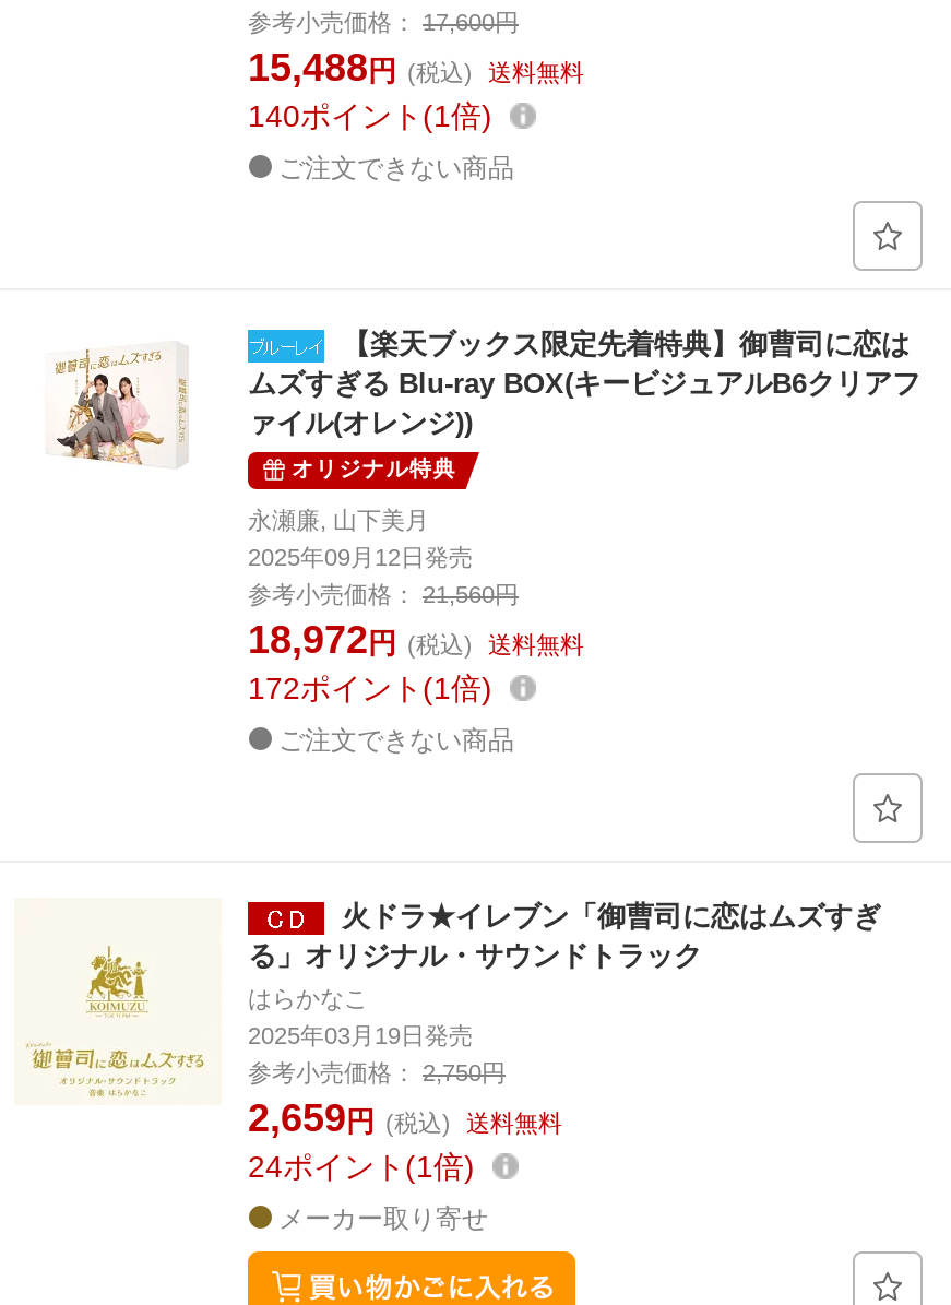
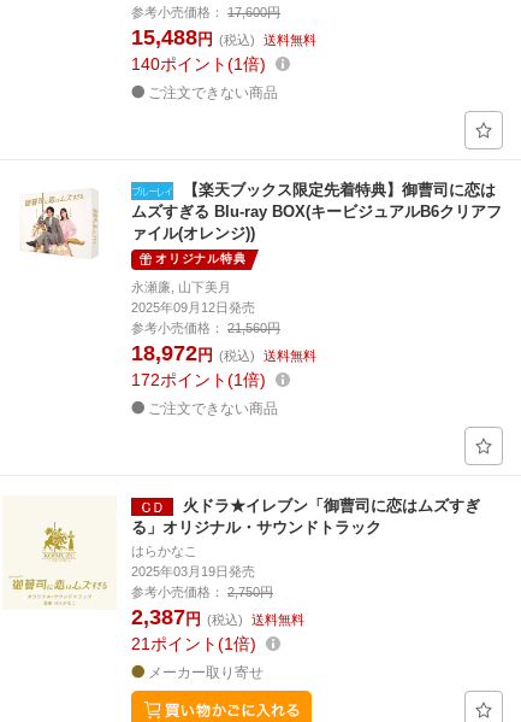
- 2,659円 (税込) 送料無料
+ 2,387円 (税込) 送料無料

- 24ポイント 1倍
+ 21ポイント 1倍
